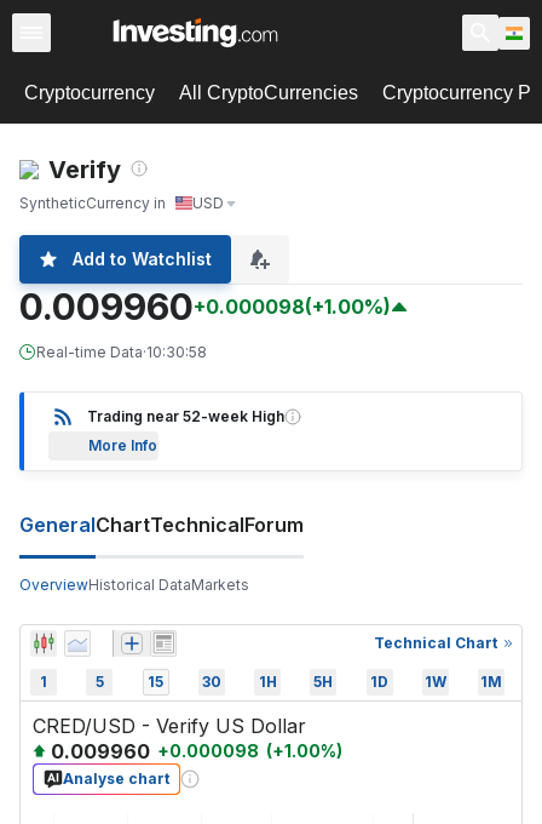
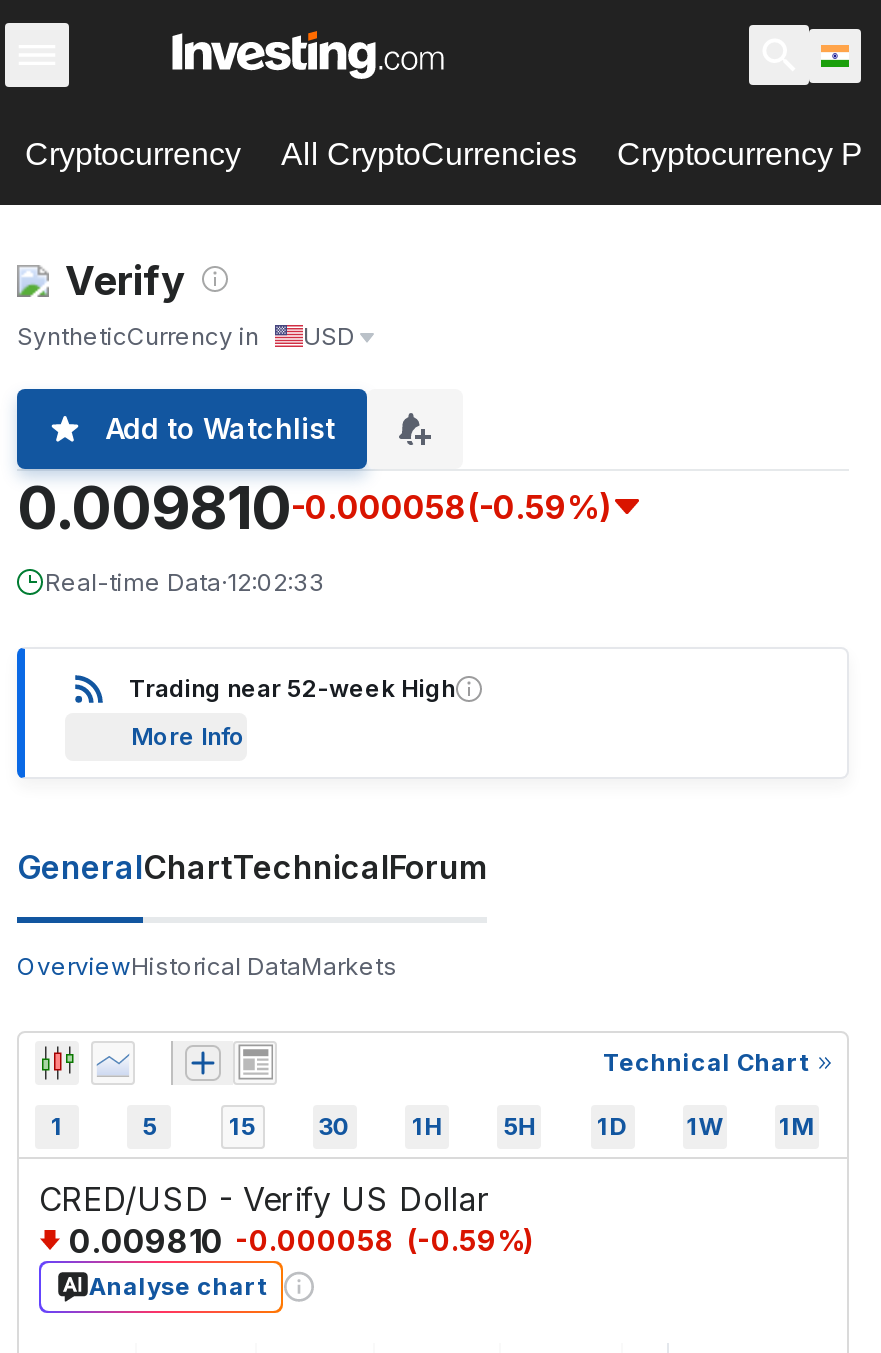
- 0.009960+0.000098(+1.00%)
+ 0.009810-0.000058(-0.59%)

- Real-time Data·10:30:58
+ Real-time Data·12:02:33

- 0.009960 +0.000098 (+1.00%)
+ 0.009810 -0.000058 (-0.59%)
